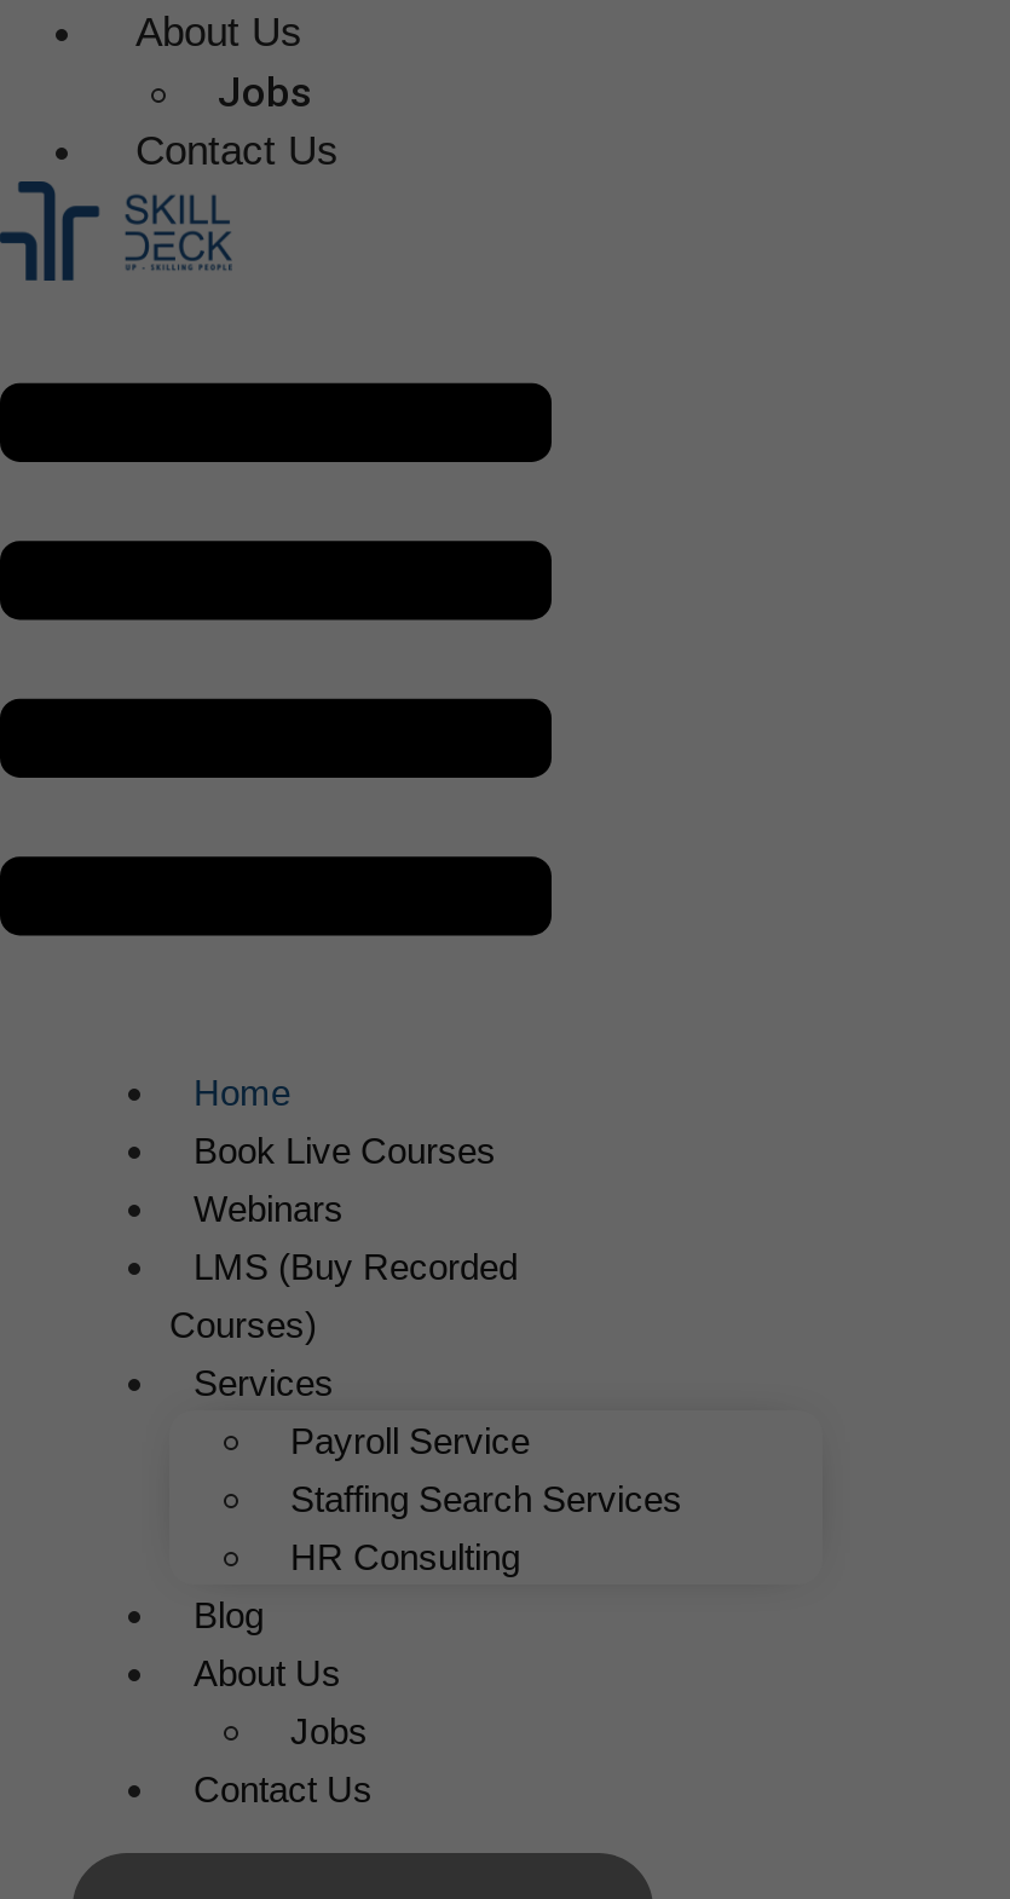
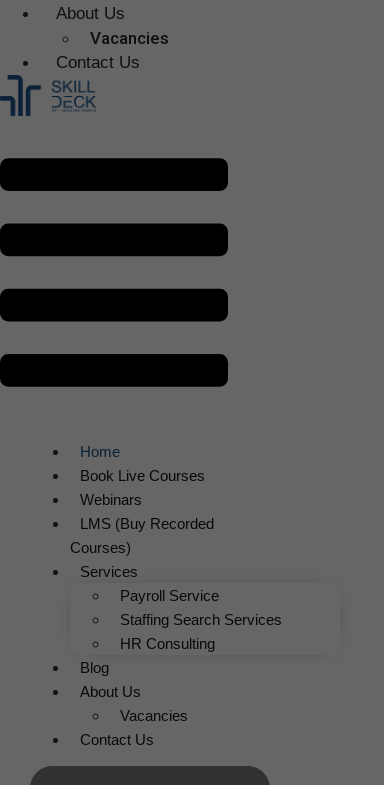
- Jobs
+ Vacancies

- Jobs
+ Vacancies
